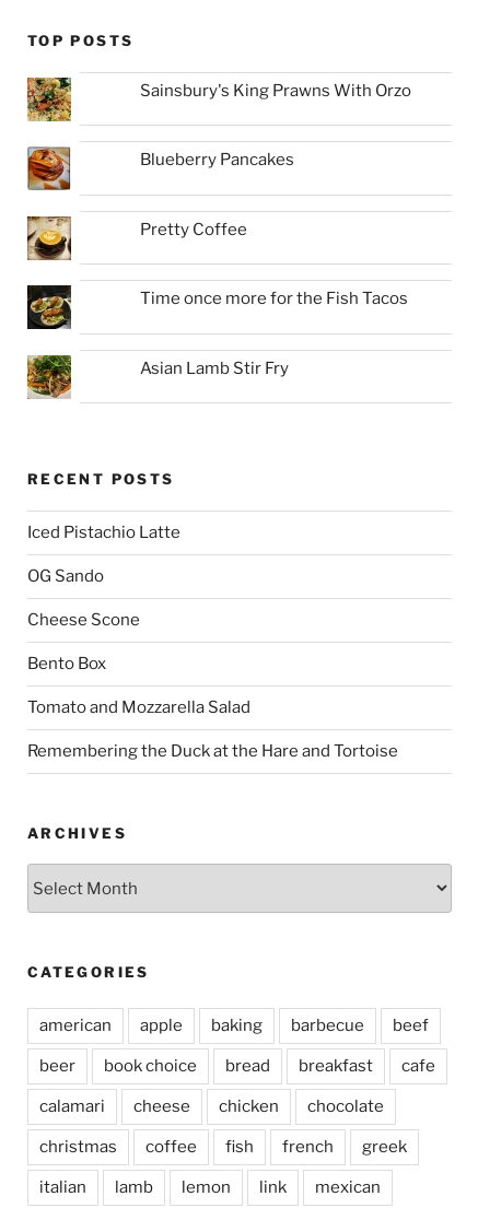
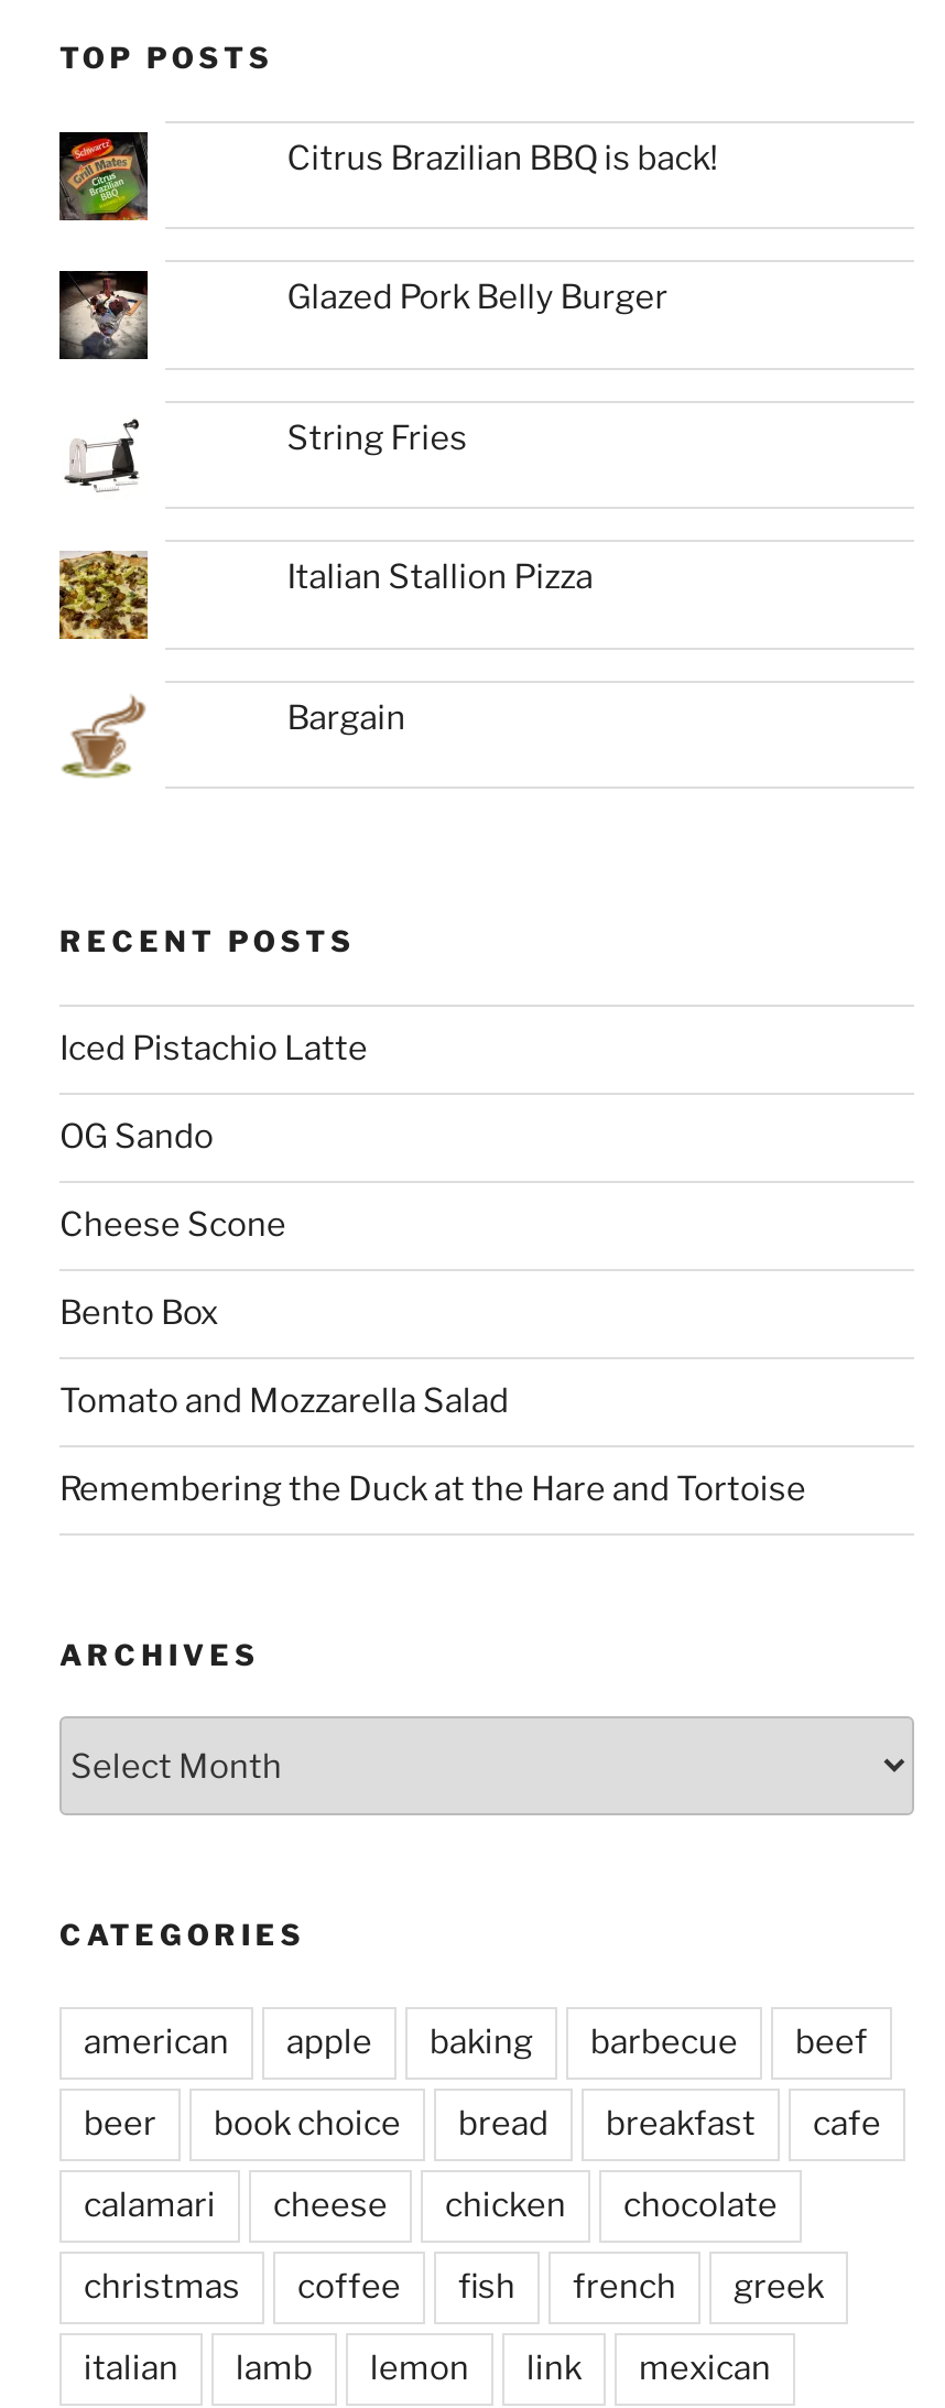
- [image]
+ [image]

- Sainsbury's King Prawns With Orzo
+ Citrus Brazilian BBQ is back!

- [image]
+ [image]

- Blueberry Pancakes
+ Glazed Pork Belly Burger

- [image]
+ [image]

- Pretty Coffee
+ String Fries

- [image]
+ [image]

- Time once more for the Fish Tacos
+ Italian Stallion Pizza

- [image]
+ [image]

- Asian Lamb Stir Fry
+ Bargain
